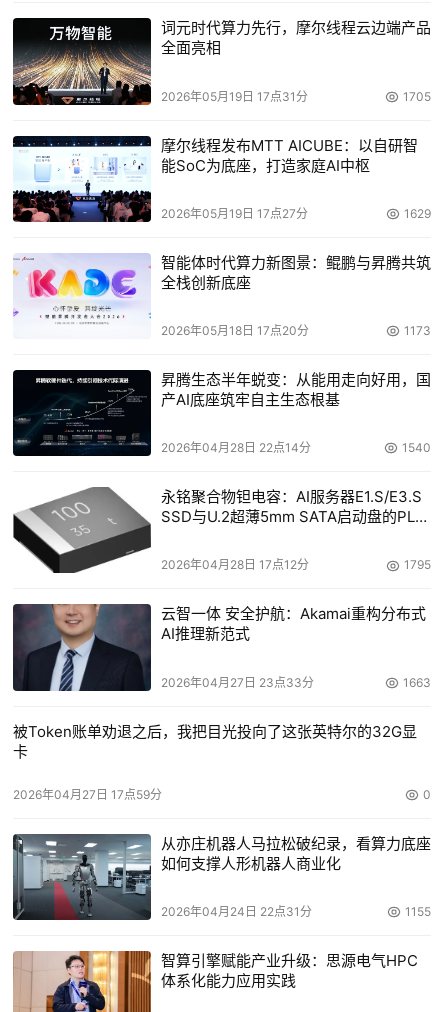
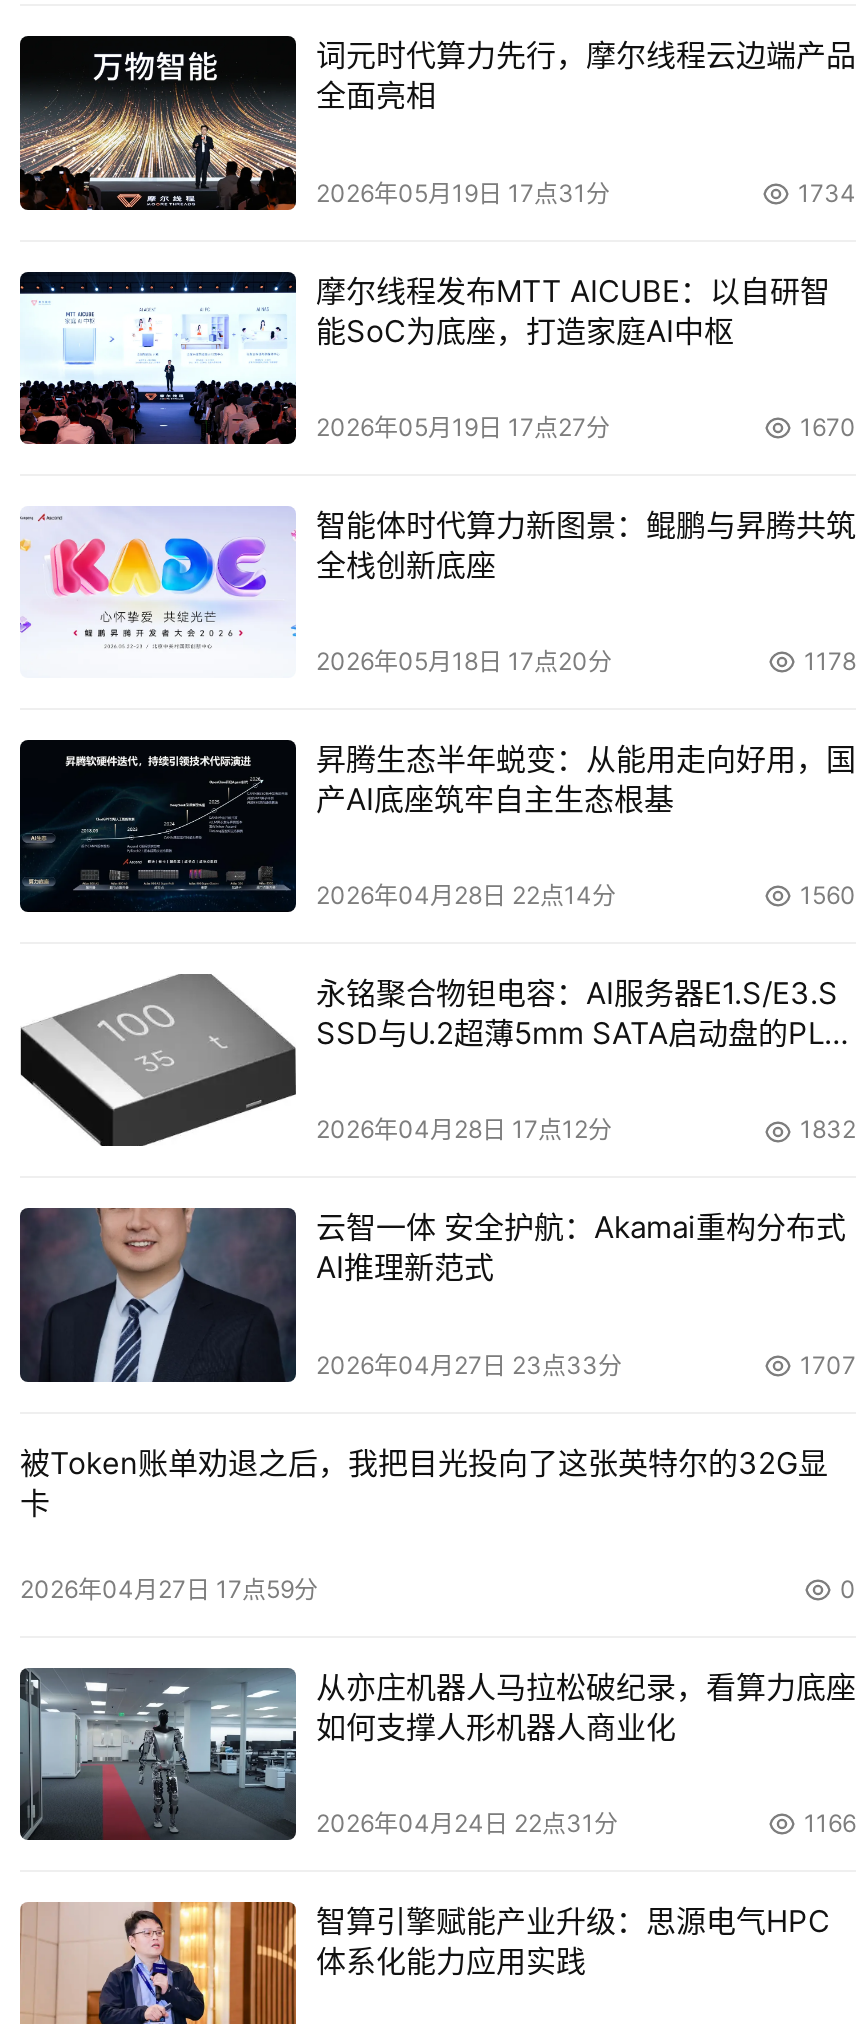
- 1705
+ 1734

- 1629
+ 1670

- 1173
+ 1178

- 1540
+ 1560

- 1795
+ 1832

- 1663
+ 1707

- 1155
+ 1166
